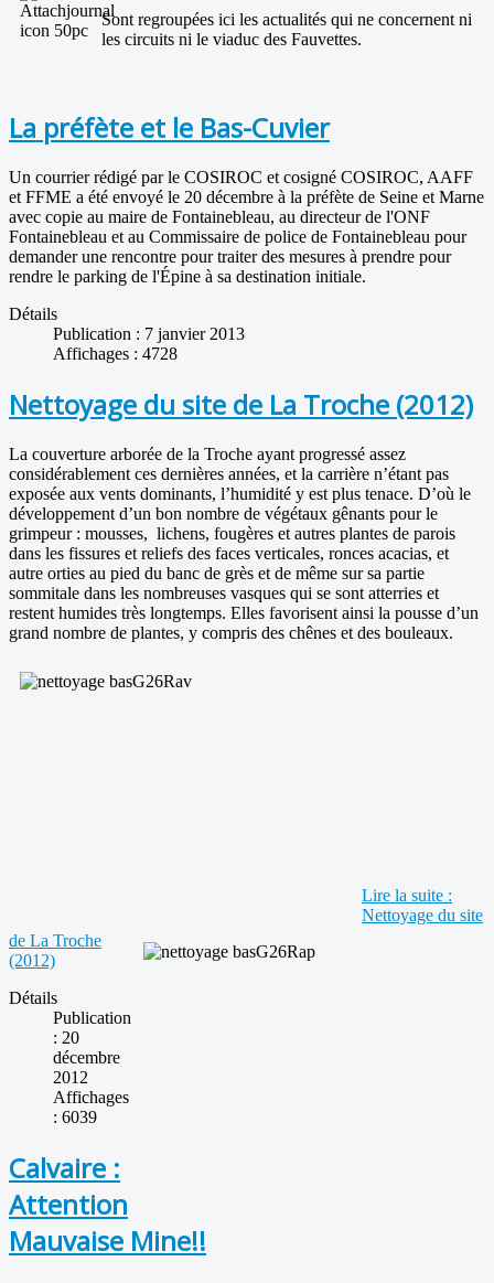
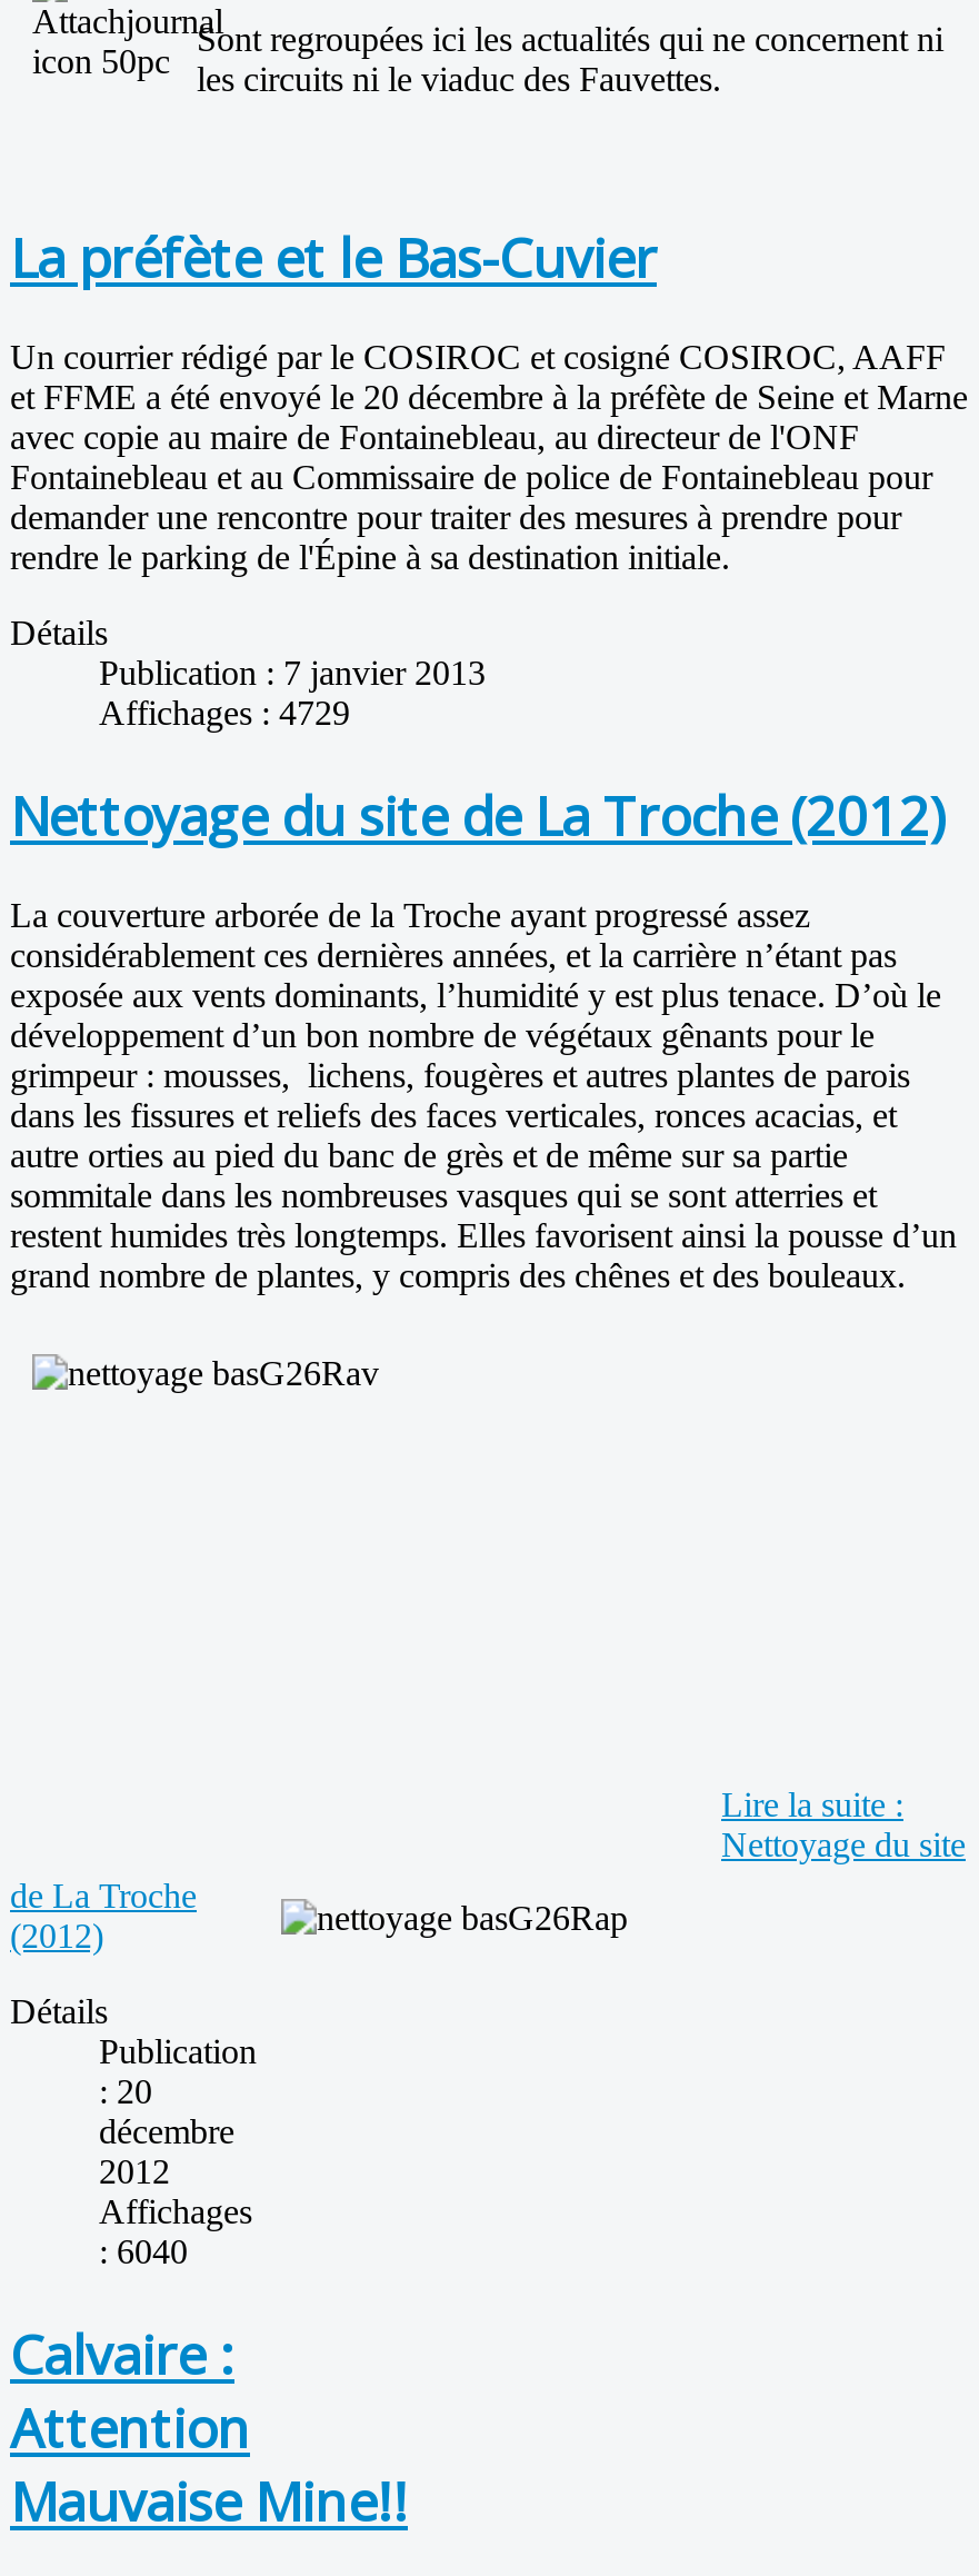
- Affichages : 4728
+ Affichages : 4729

- : 6039
+ : 6040
